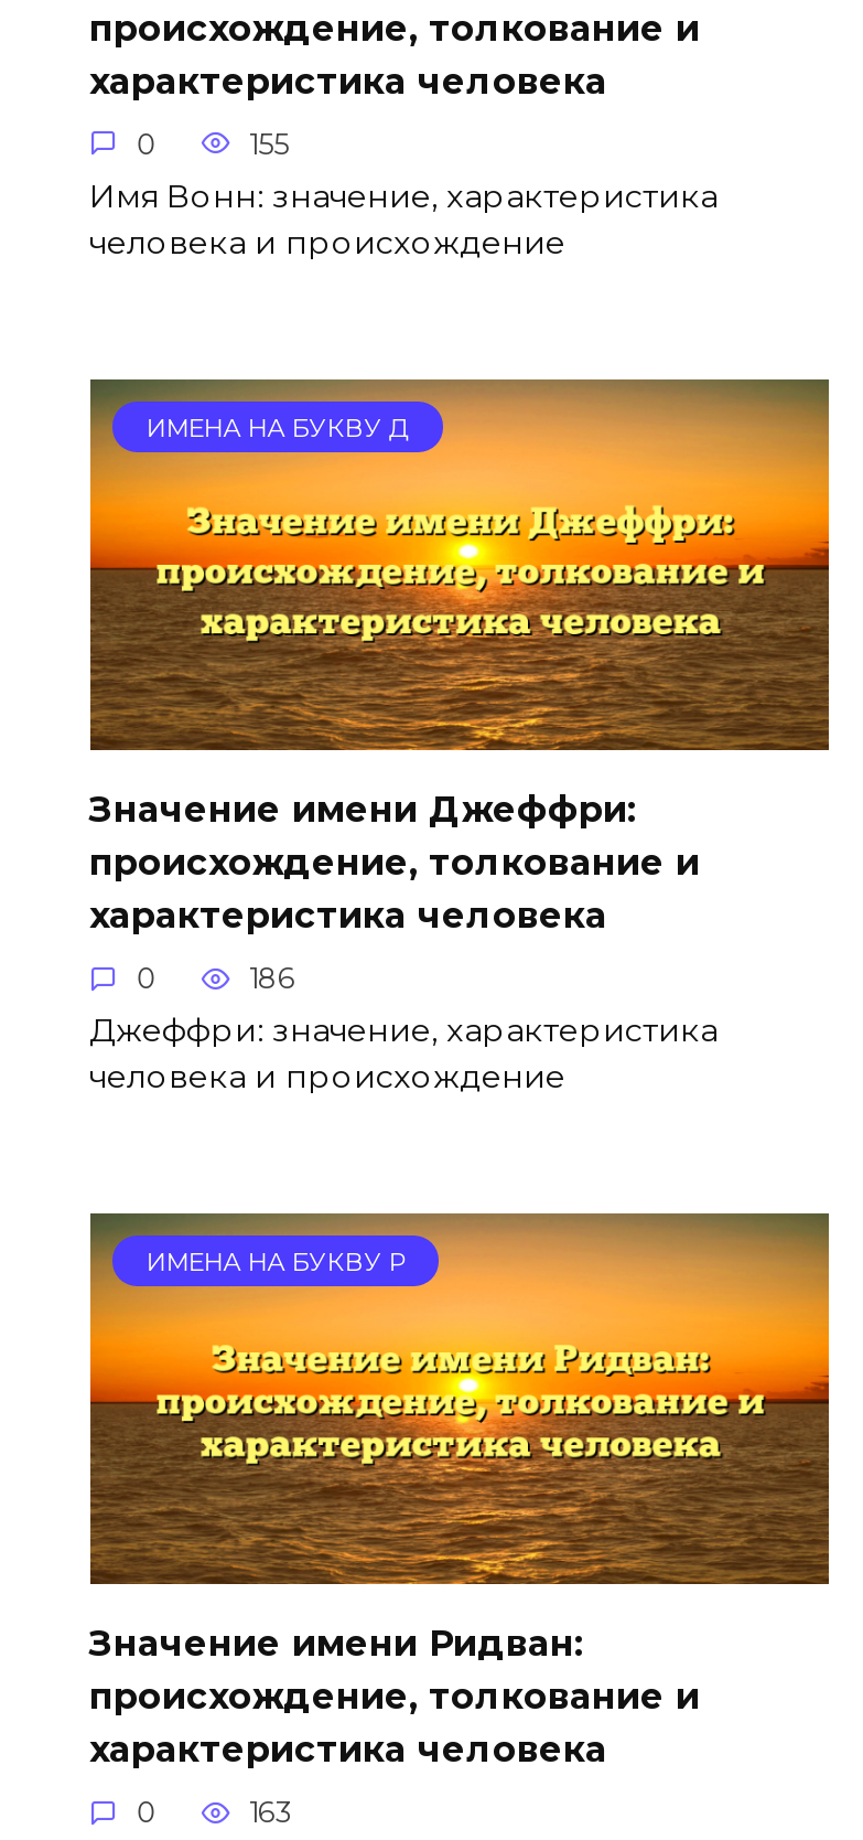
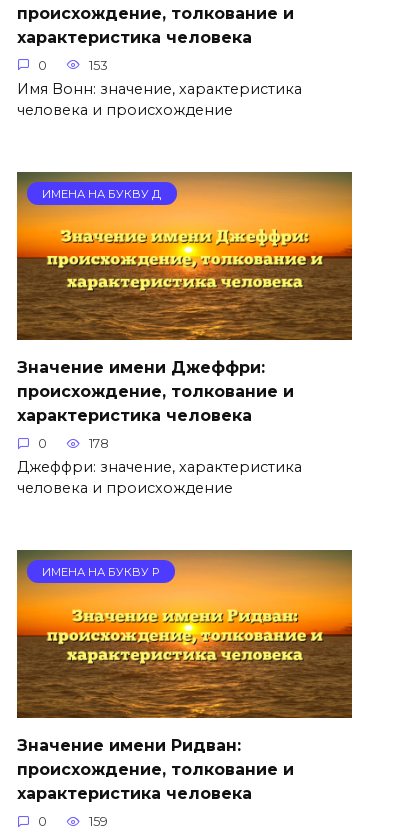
- 155
+ 153

- 186
+ 178

- 163
+ 159
